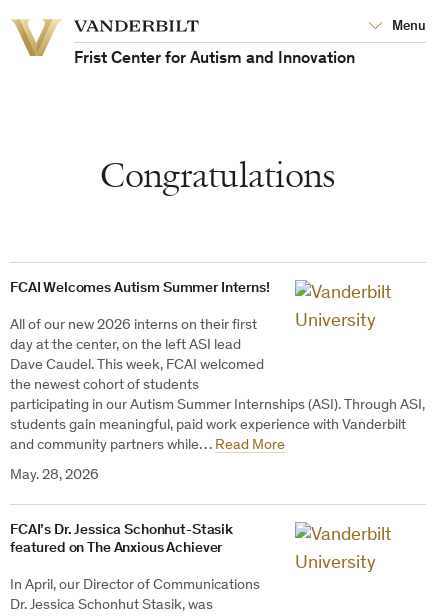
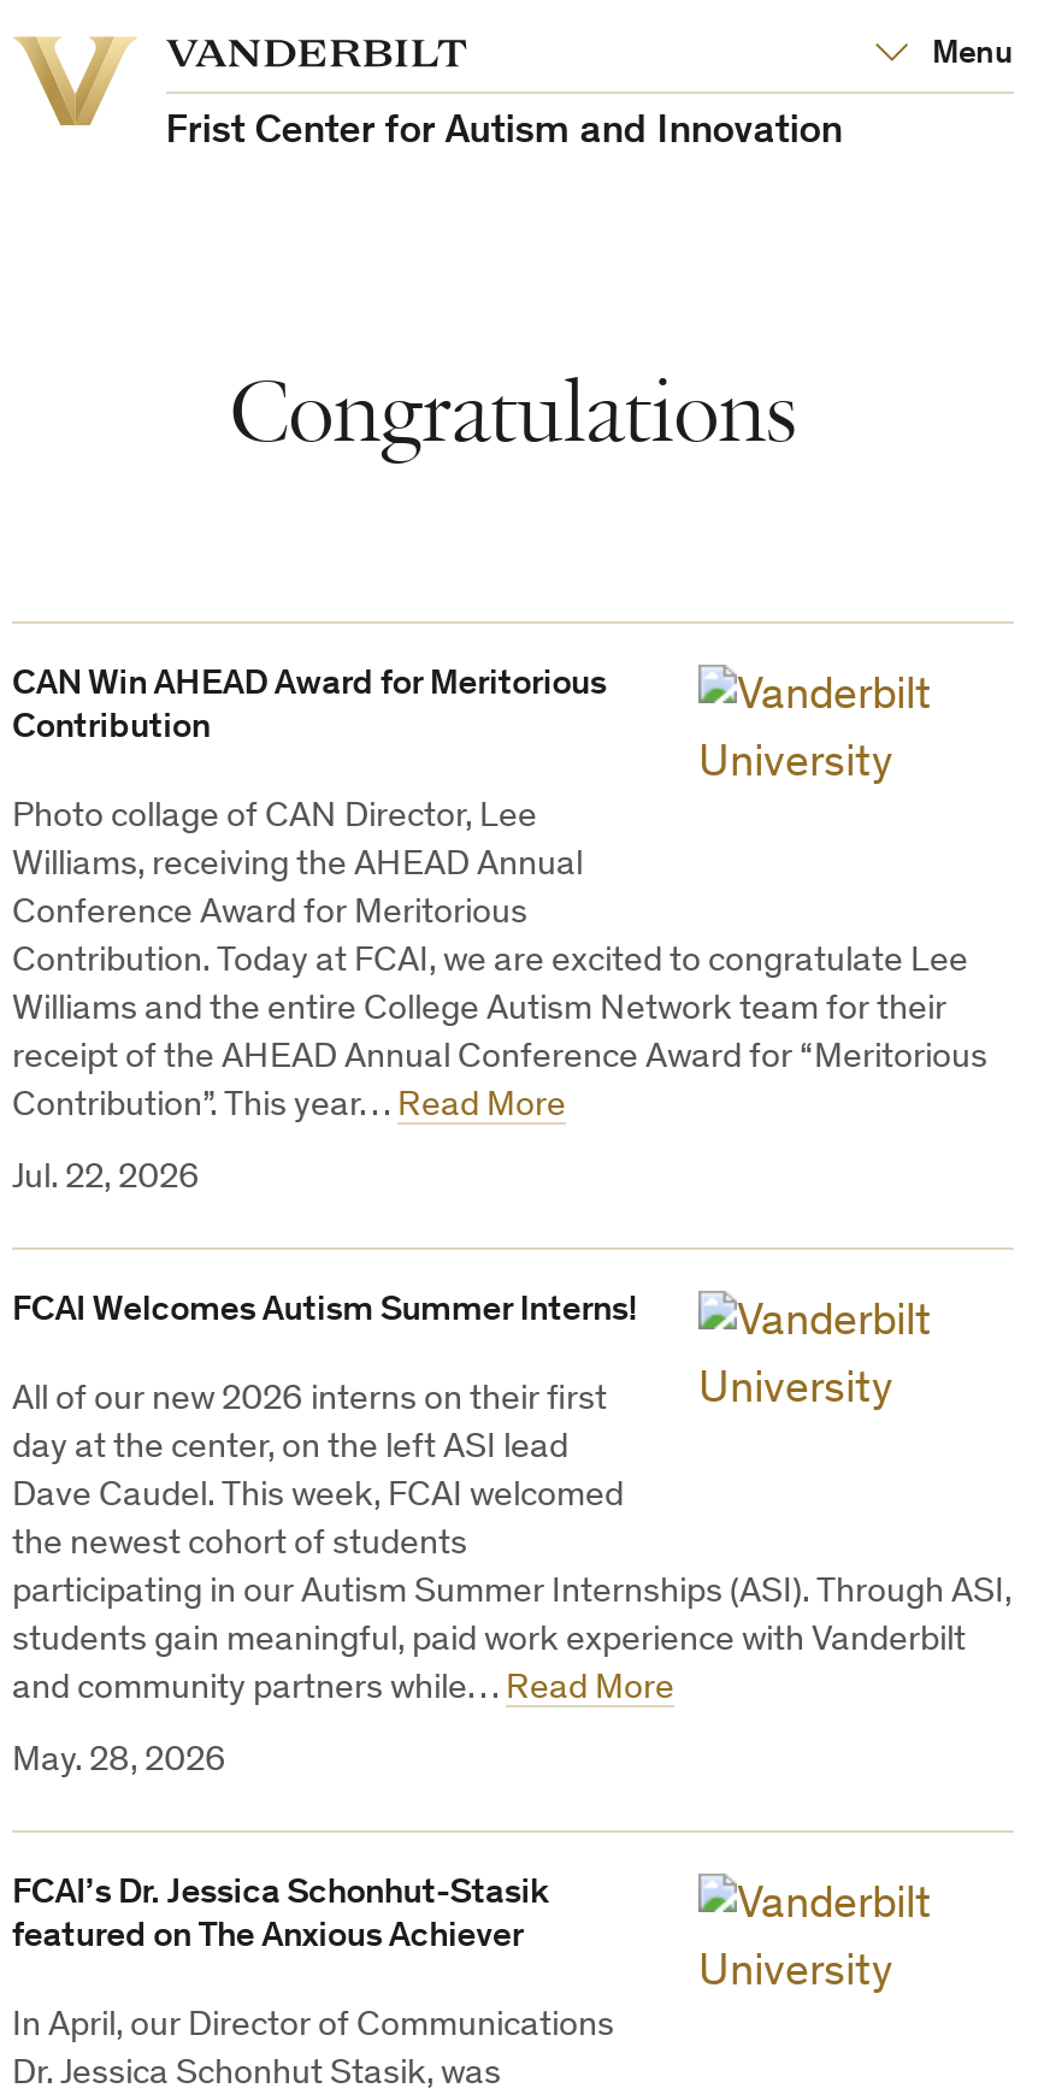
+ CAN Win AHEAD Award for Meritorious
+ Contribution
+ Photo collage of CAN Director, Lee
+ Williams, receiving the AHEAD Annual
+ Conference Award for Meritorious
+ Contribution. Today at FCAI, we are excited to congratulate Lee
+ Williams and the entire College Autism Network team for their
+ receipt of the AHEAD Annual Conference Award for “Meritorious
+ Contribution”. This year… Read More
+ Jul. 22, 2026
